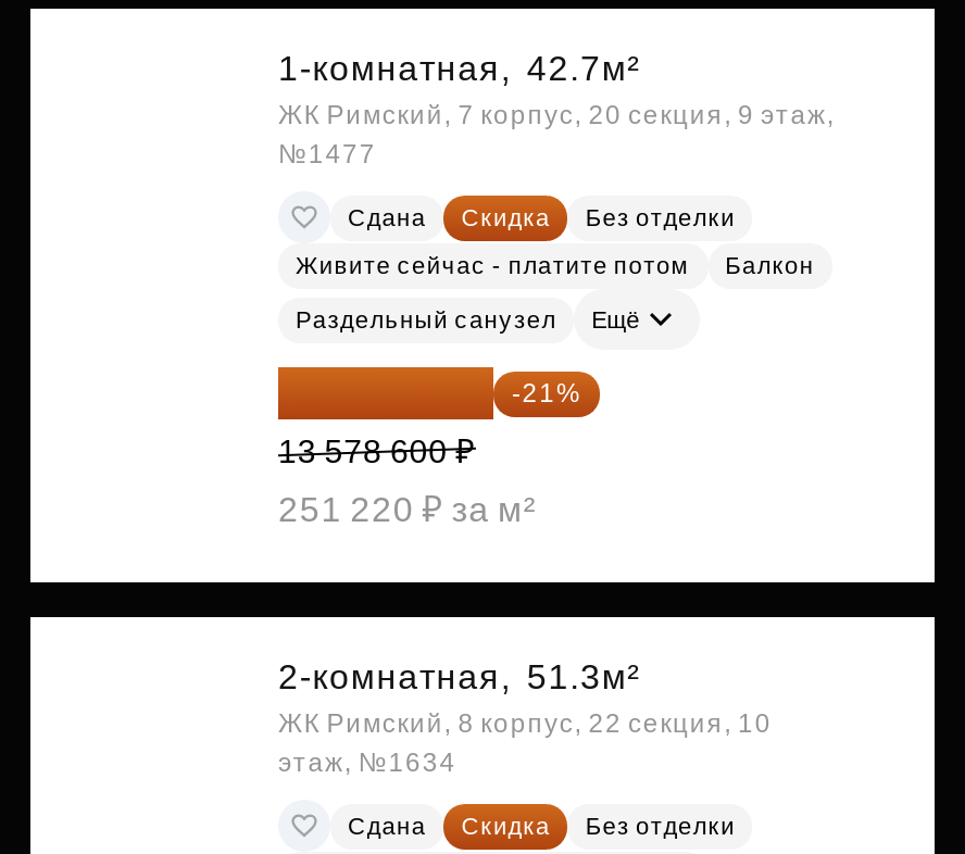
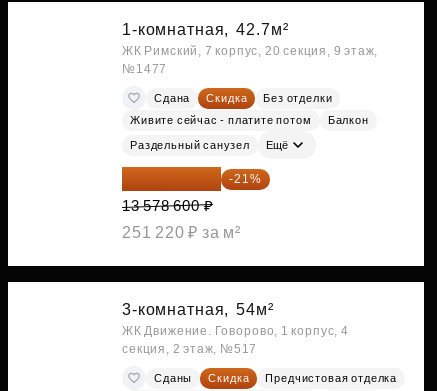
- 2-комнатная, 51.3м²
- ЖК Римский, 8 корпус, 22 секция, 10
- этаж, №1634
+ 3-комнатная, 54м²
+ ЖК Движение. Говорово, 1 корпус, 4
+ секция, 2 этаж, №517

- Сдана
+ Сданы

- Без отделки
+ Предчистовая отделка
